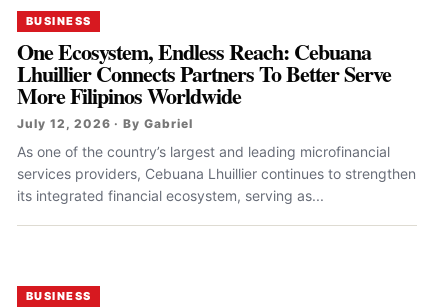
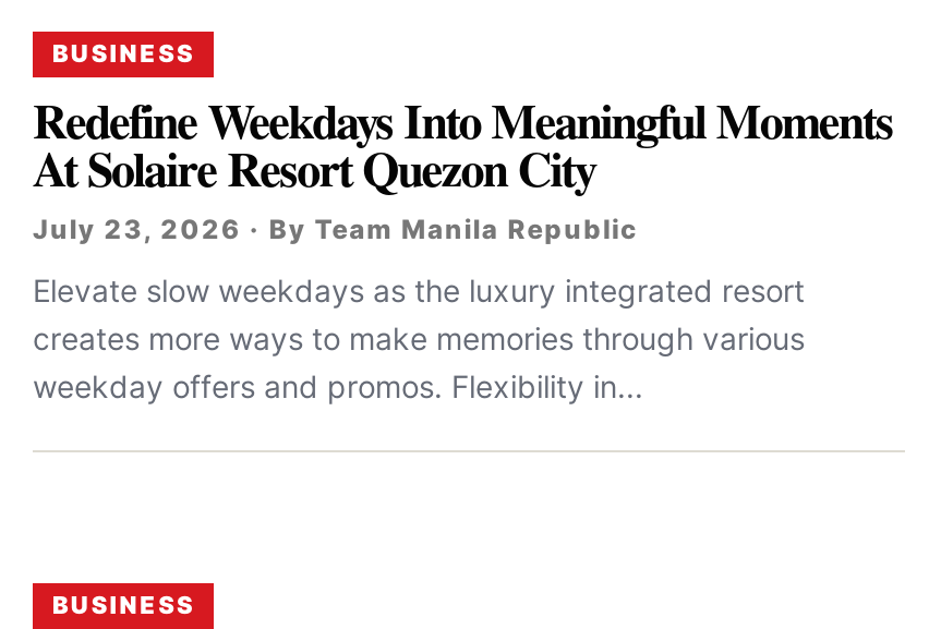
- One Ecosystem, Endless Reach: Cebuana
- Lhuillier Connects Partners To Better Serve
- More Filipinos Worldwide
- July 12, 2026 · By Gabriel
+ Redefine Weekdays Into Meaningful Moments
+ At Solaire Resort Quezon City
+ July 23, 2026 · By Team Manila Republic

- As one of the country’s largest and leading microfinancial
- services providers, Cebuana Lhuillier continues to strengthen
- its integrated financial ecosystem, serving as...
+ Elevate slow weekdays as the luxury integrated resort
+ creates more ways to make memories through various
+ weekday offers and promos. Flexibility in...
